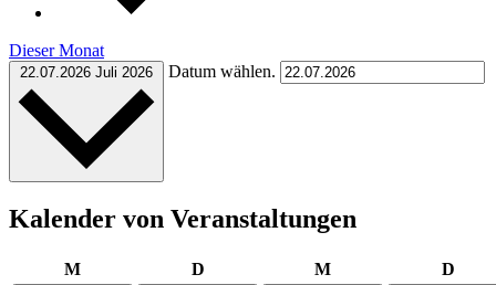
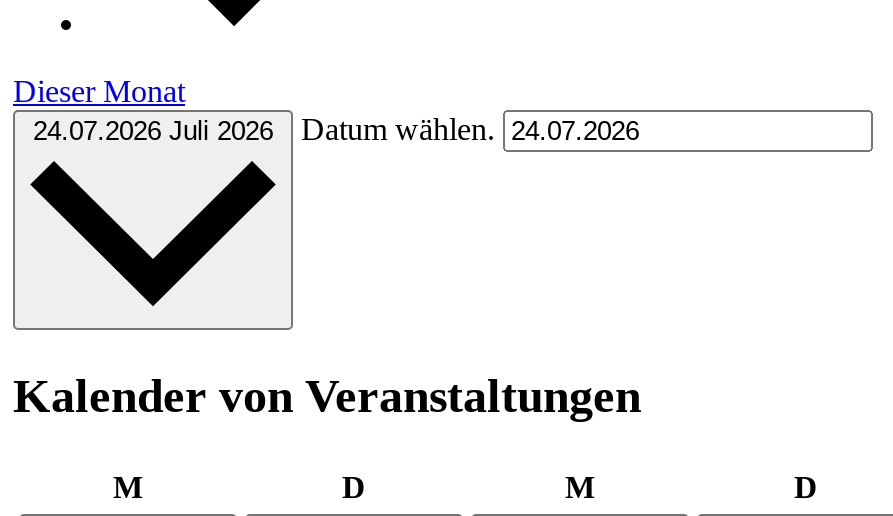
- 22.07.2026 Juli 2026 Datum wählen.
+ 24.07.2026 Juli 2026 Datum wählen.
